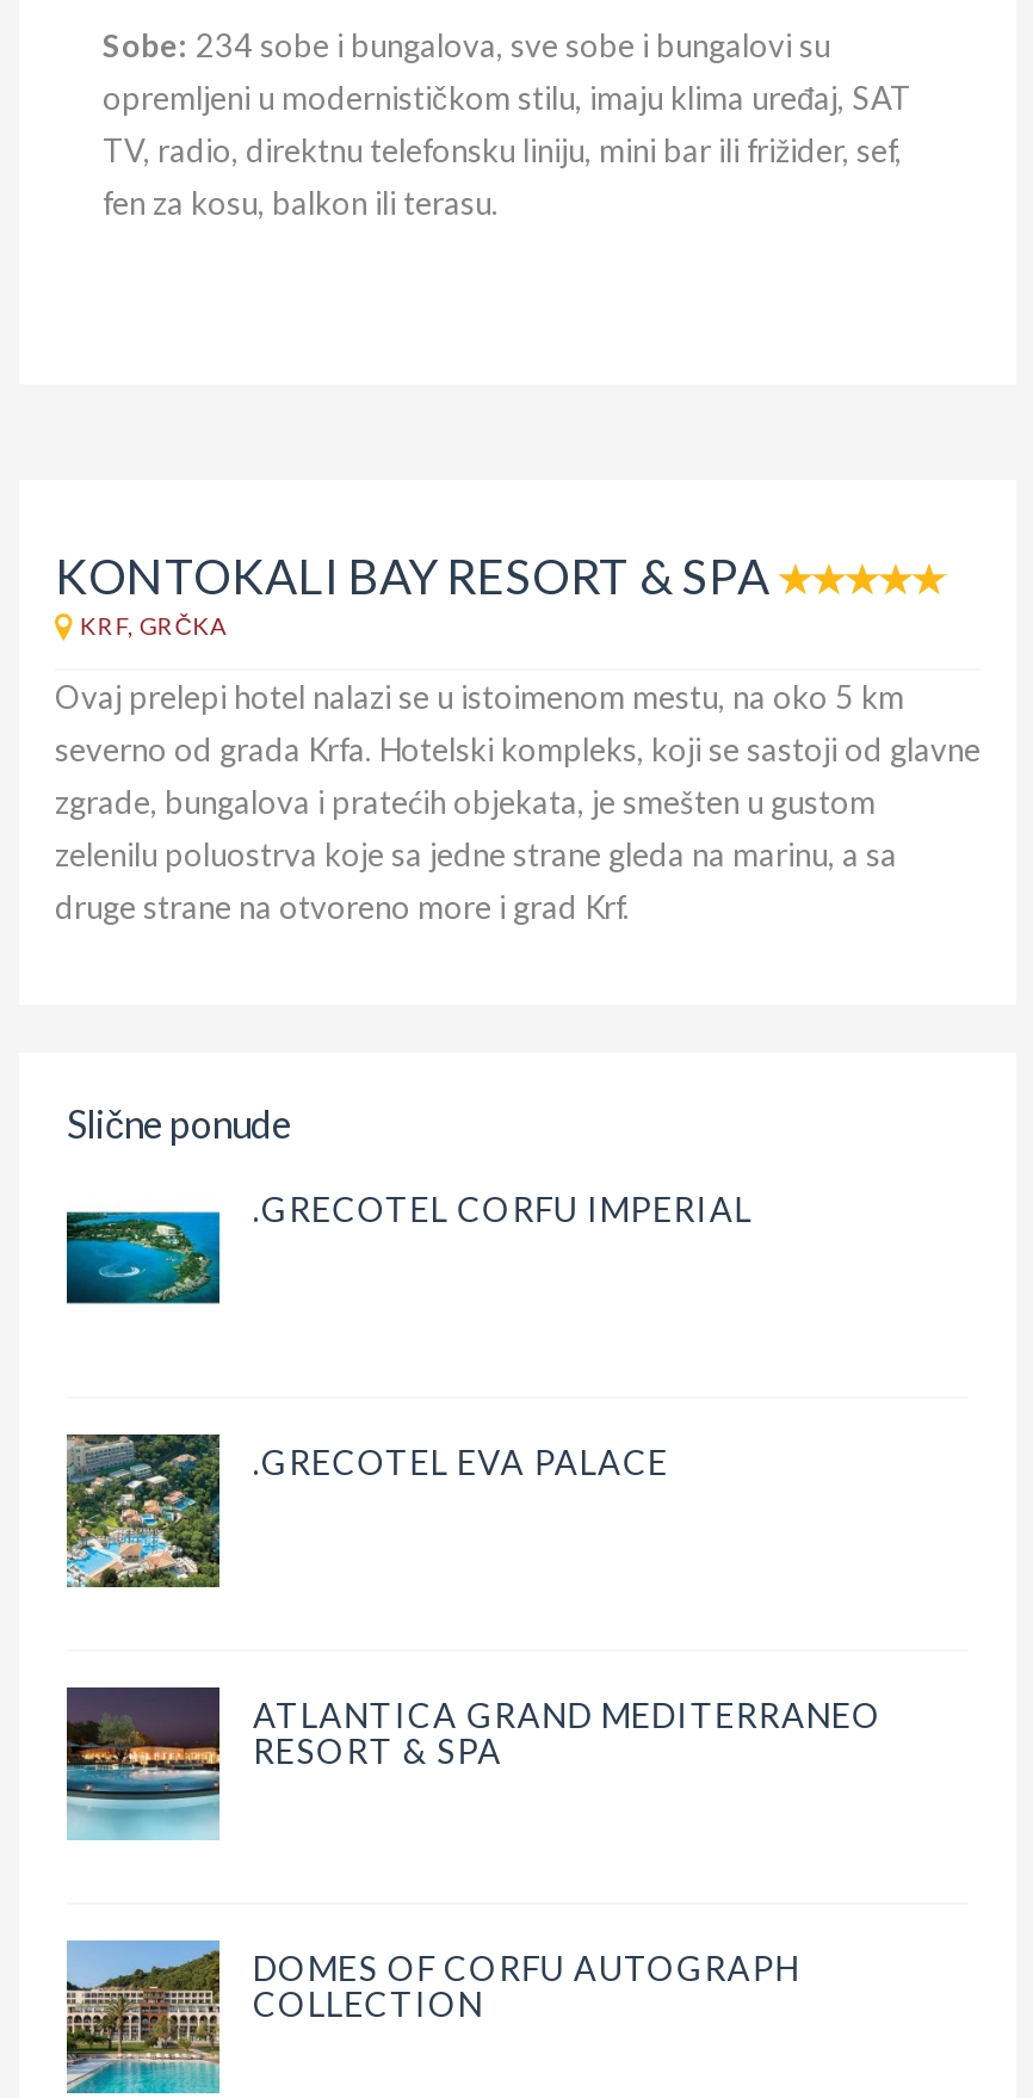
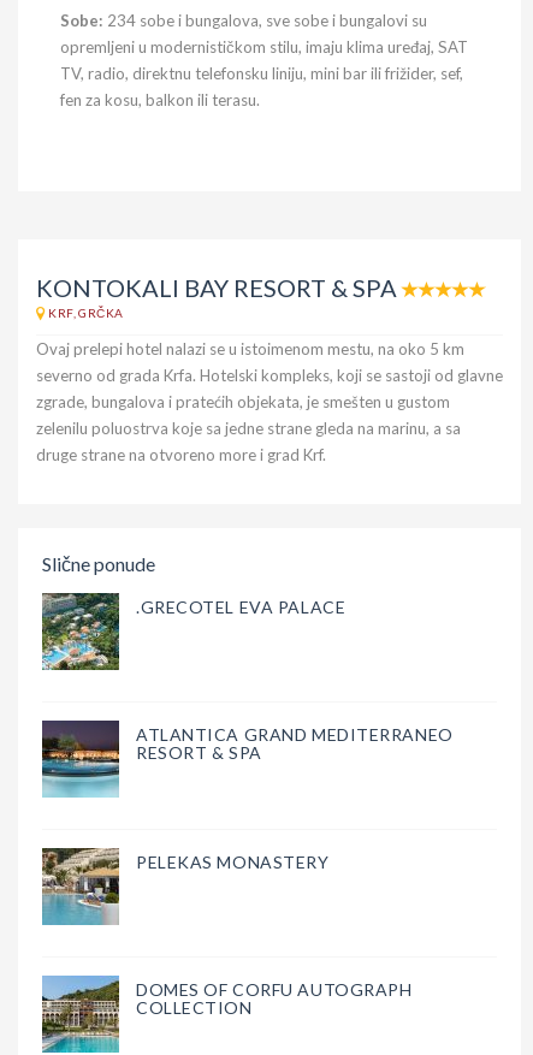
- [image]
- .GRECOTEL CORFU IMPERIAL

moved up: [image] | .GRECOTEL EVA PALACE | ATLANTICA GRAND MEDITERRANEO | RESORT & SPA

+ [image]
+ PELEKAS MONASTERY
